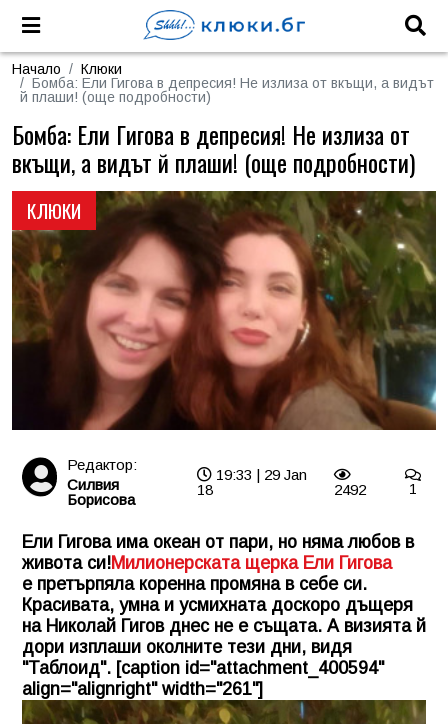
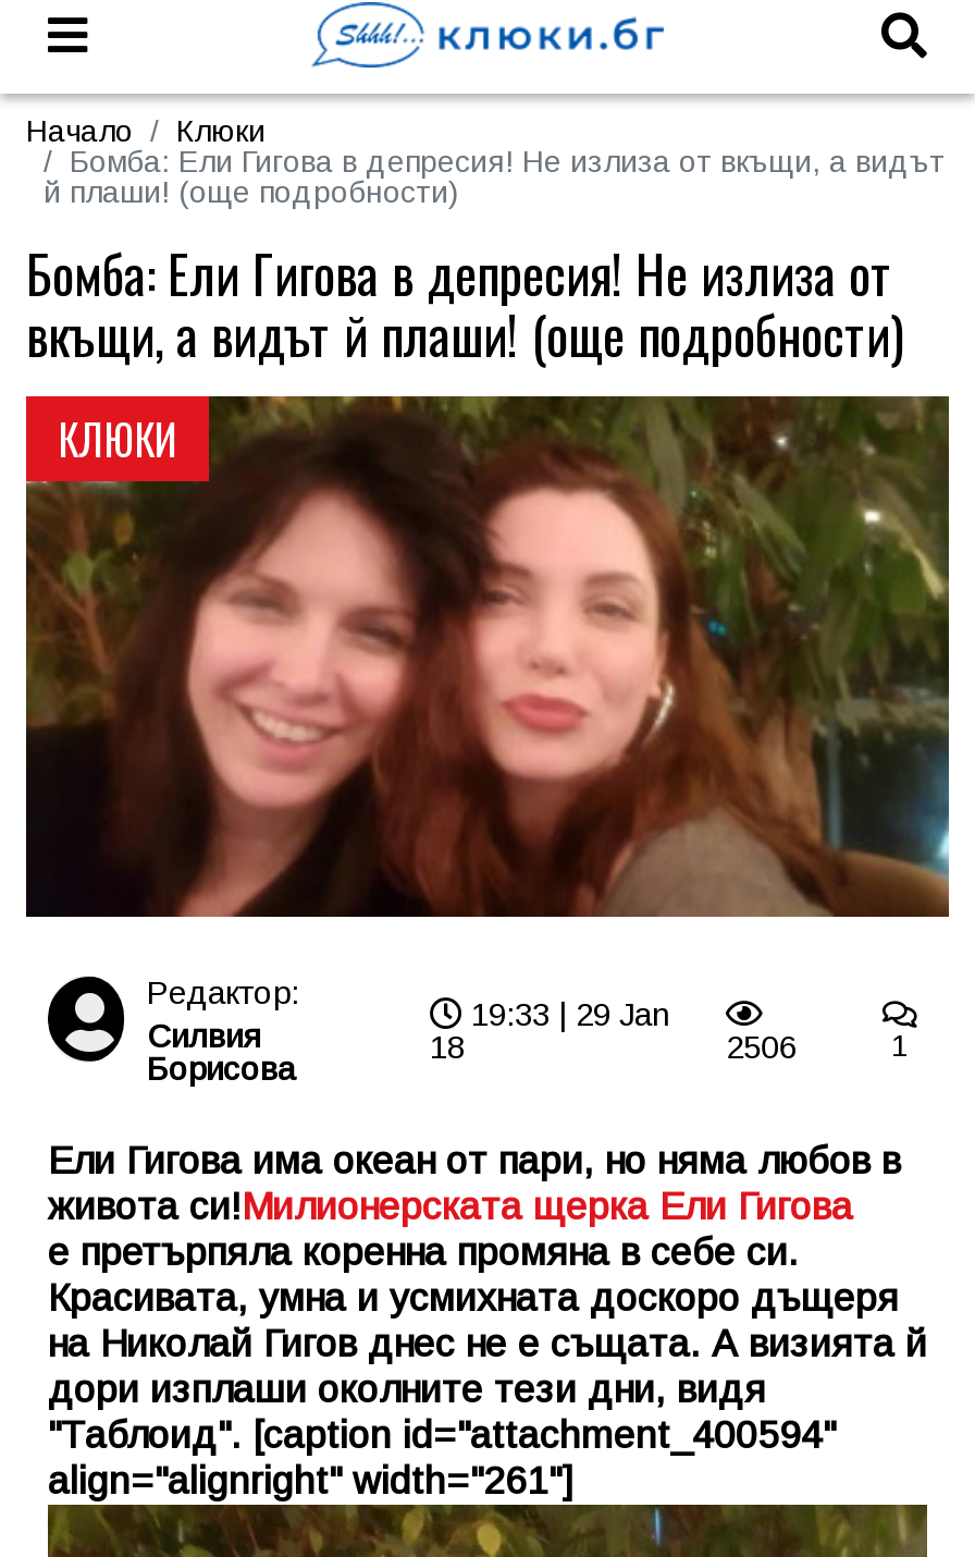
- 2492
+ 2506
